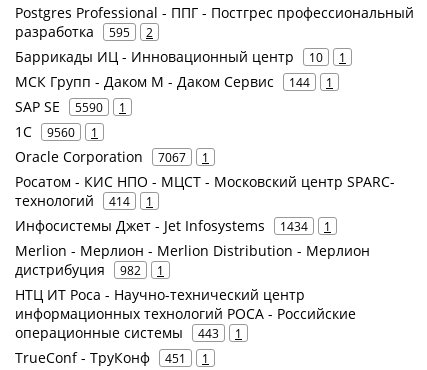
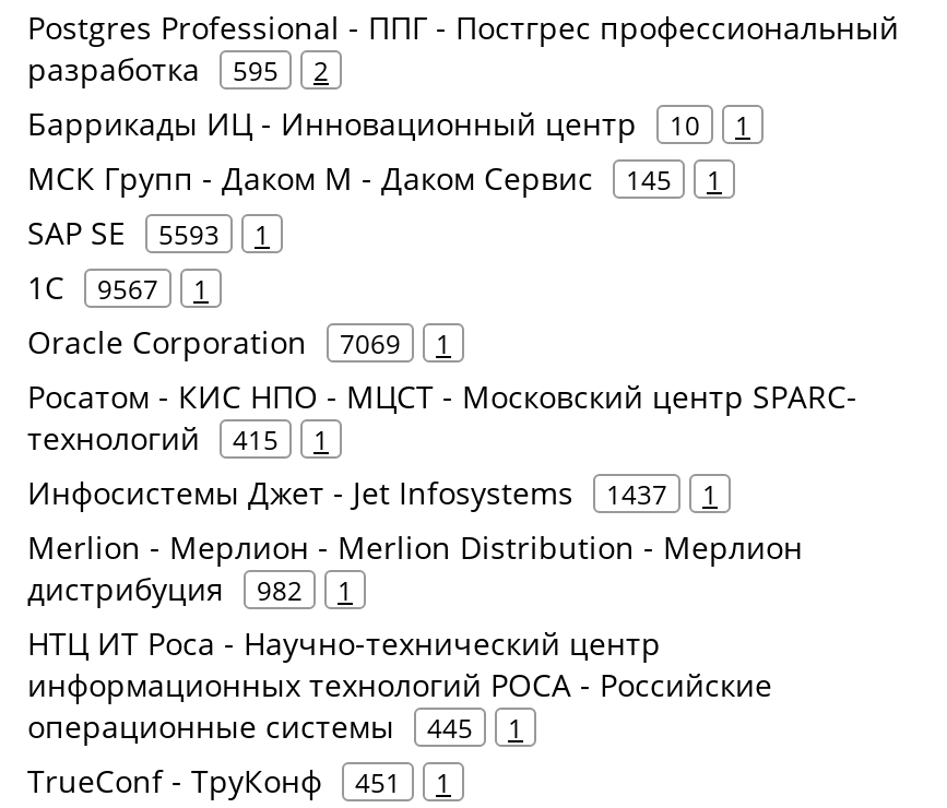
- МСК Групп - Даком М - Даком Сервис 144 1
+ МСК Групп - Даком М - Даком Сервис 145 1

- SAP SE 5590 1
+ SAP SE 5593 1

- 1С 9560 1
+ 1С 9567 1

- Oracle Corporation 7067 1
+ Oracle Corporation 7069 1

- технологий 414 1
+ технологий 415 1

- Инфосистемы Джет - Jet Infosystems 1434 1
+ Инфосистемы Джет - Jet Infosystems 1437 1

- операционные системы 443 1
+ операционные системы 445 1
